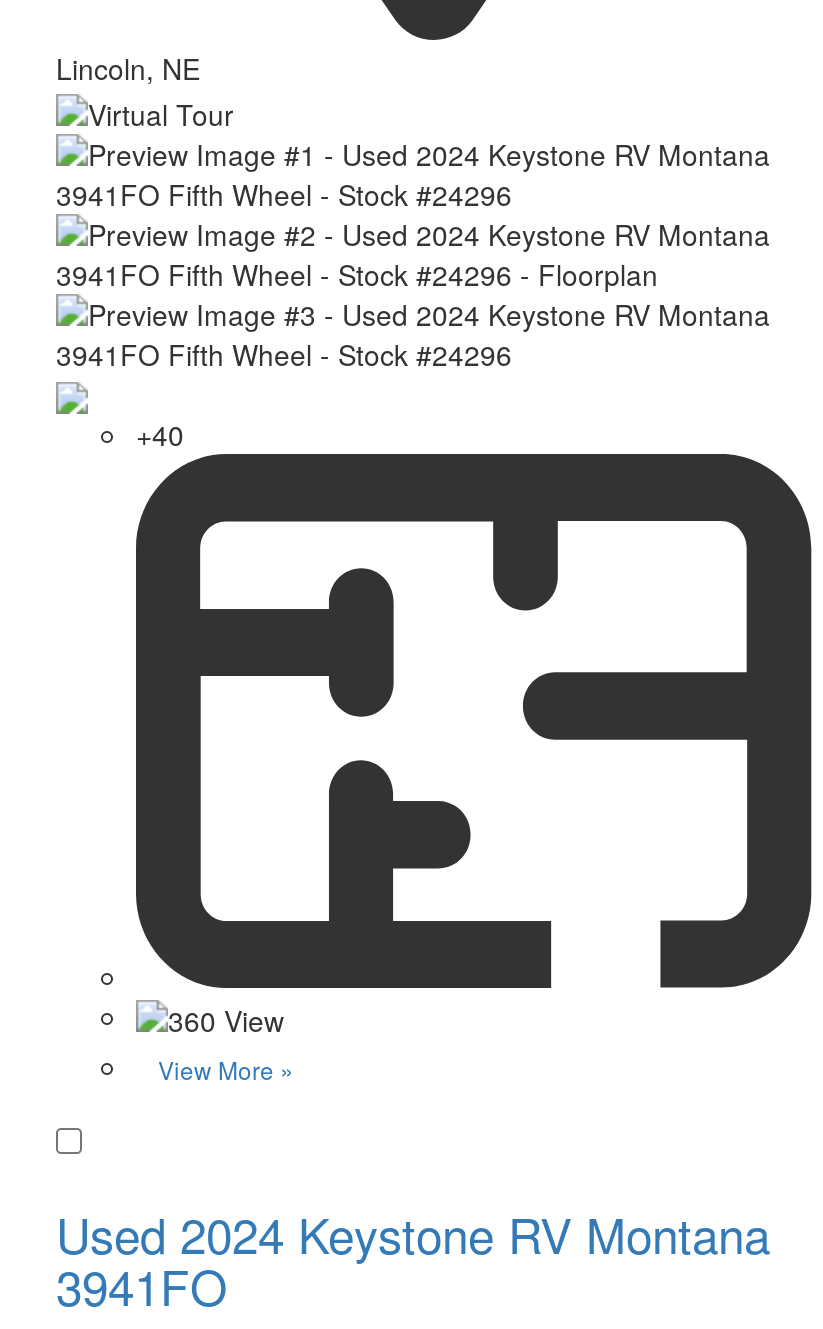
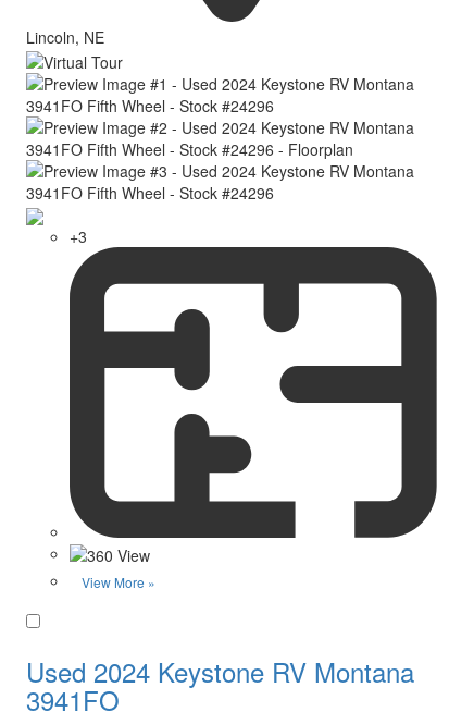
- +40
+ +3
